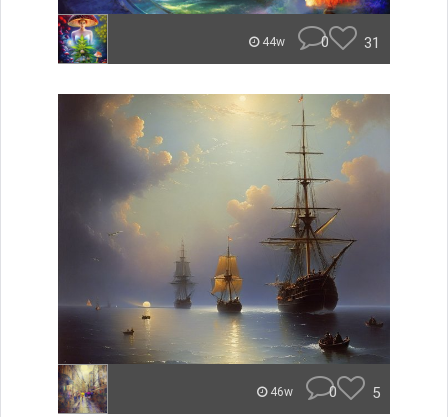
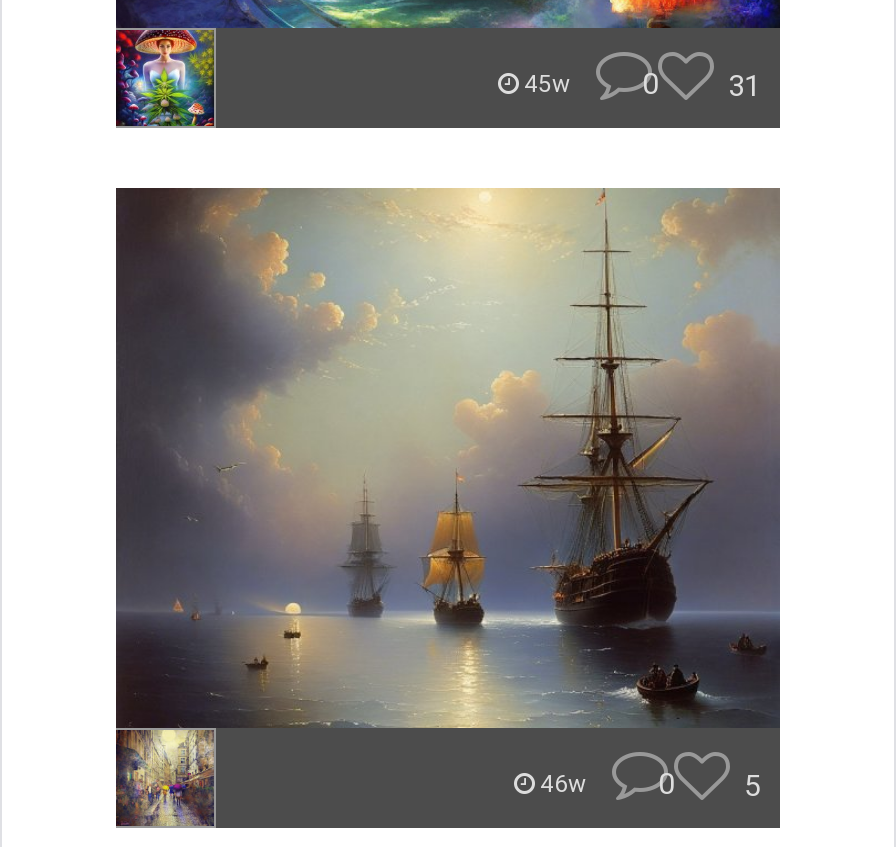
- 44w
+ 45w
